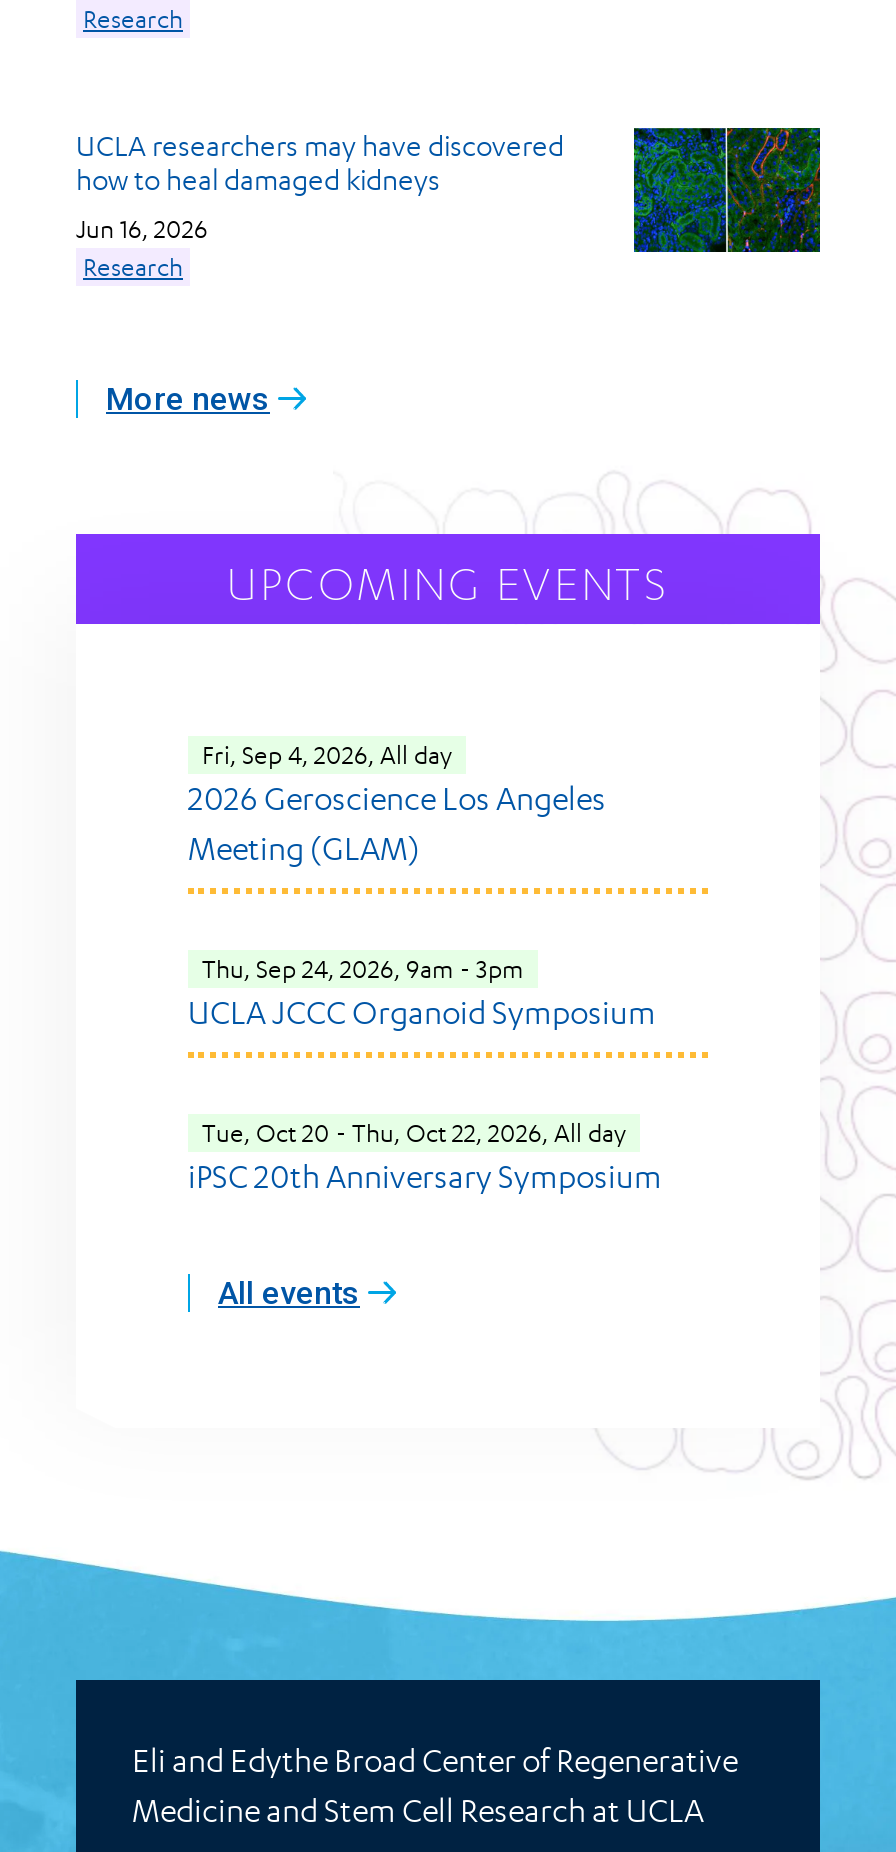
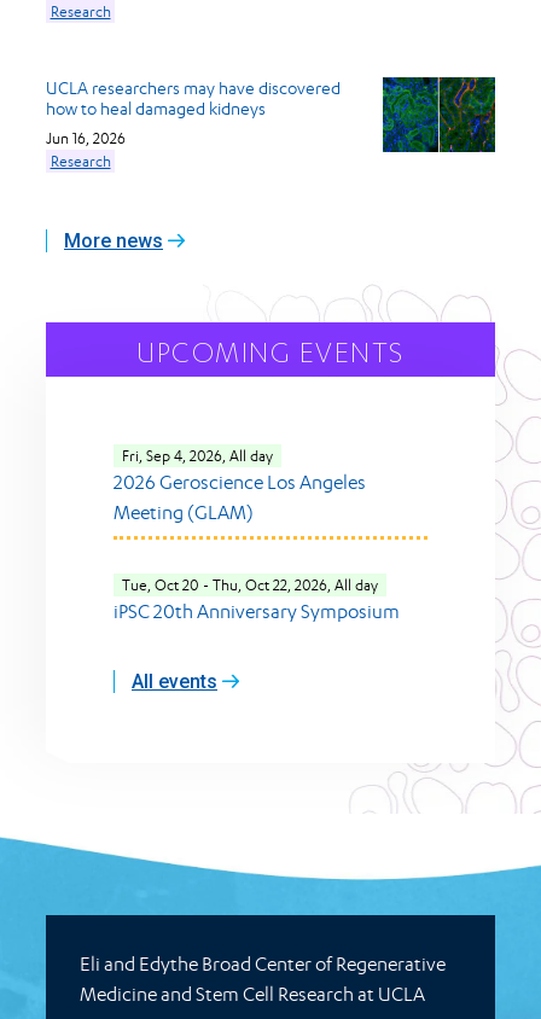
- Thu, Sep 24, 2026, 9am - 3pm
- UCLA JCCC Organoid Symposium
